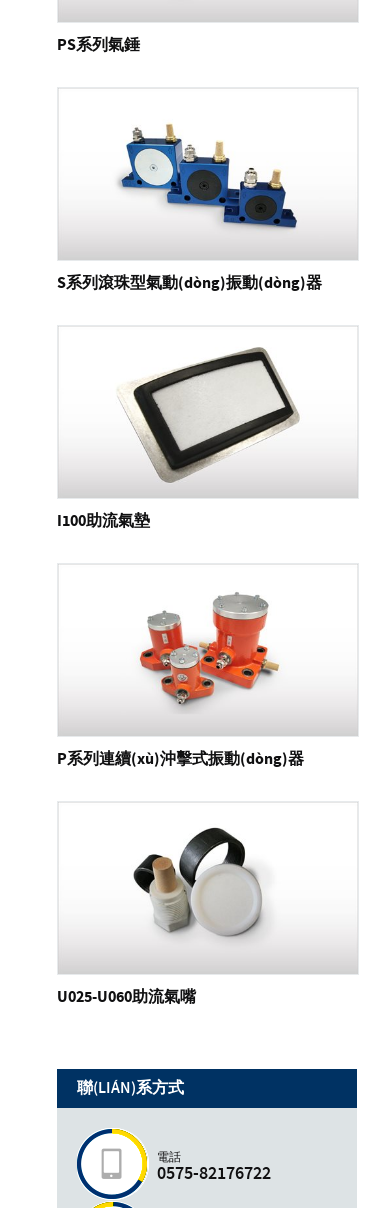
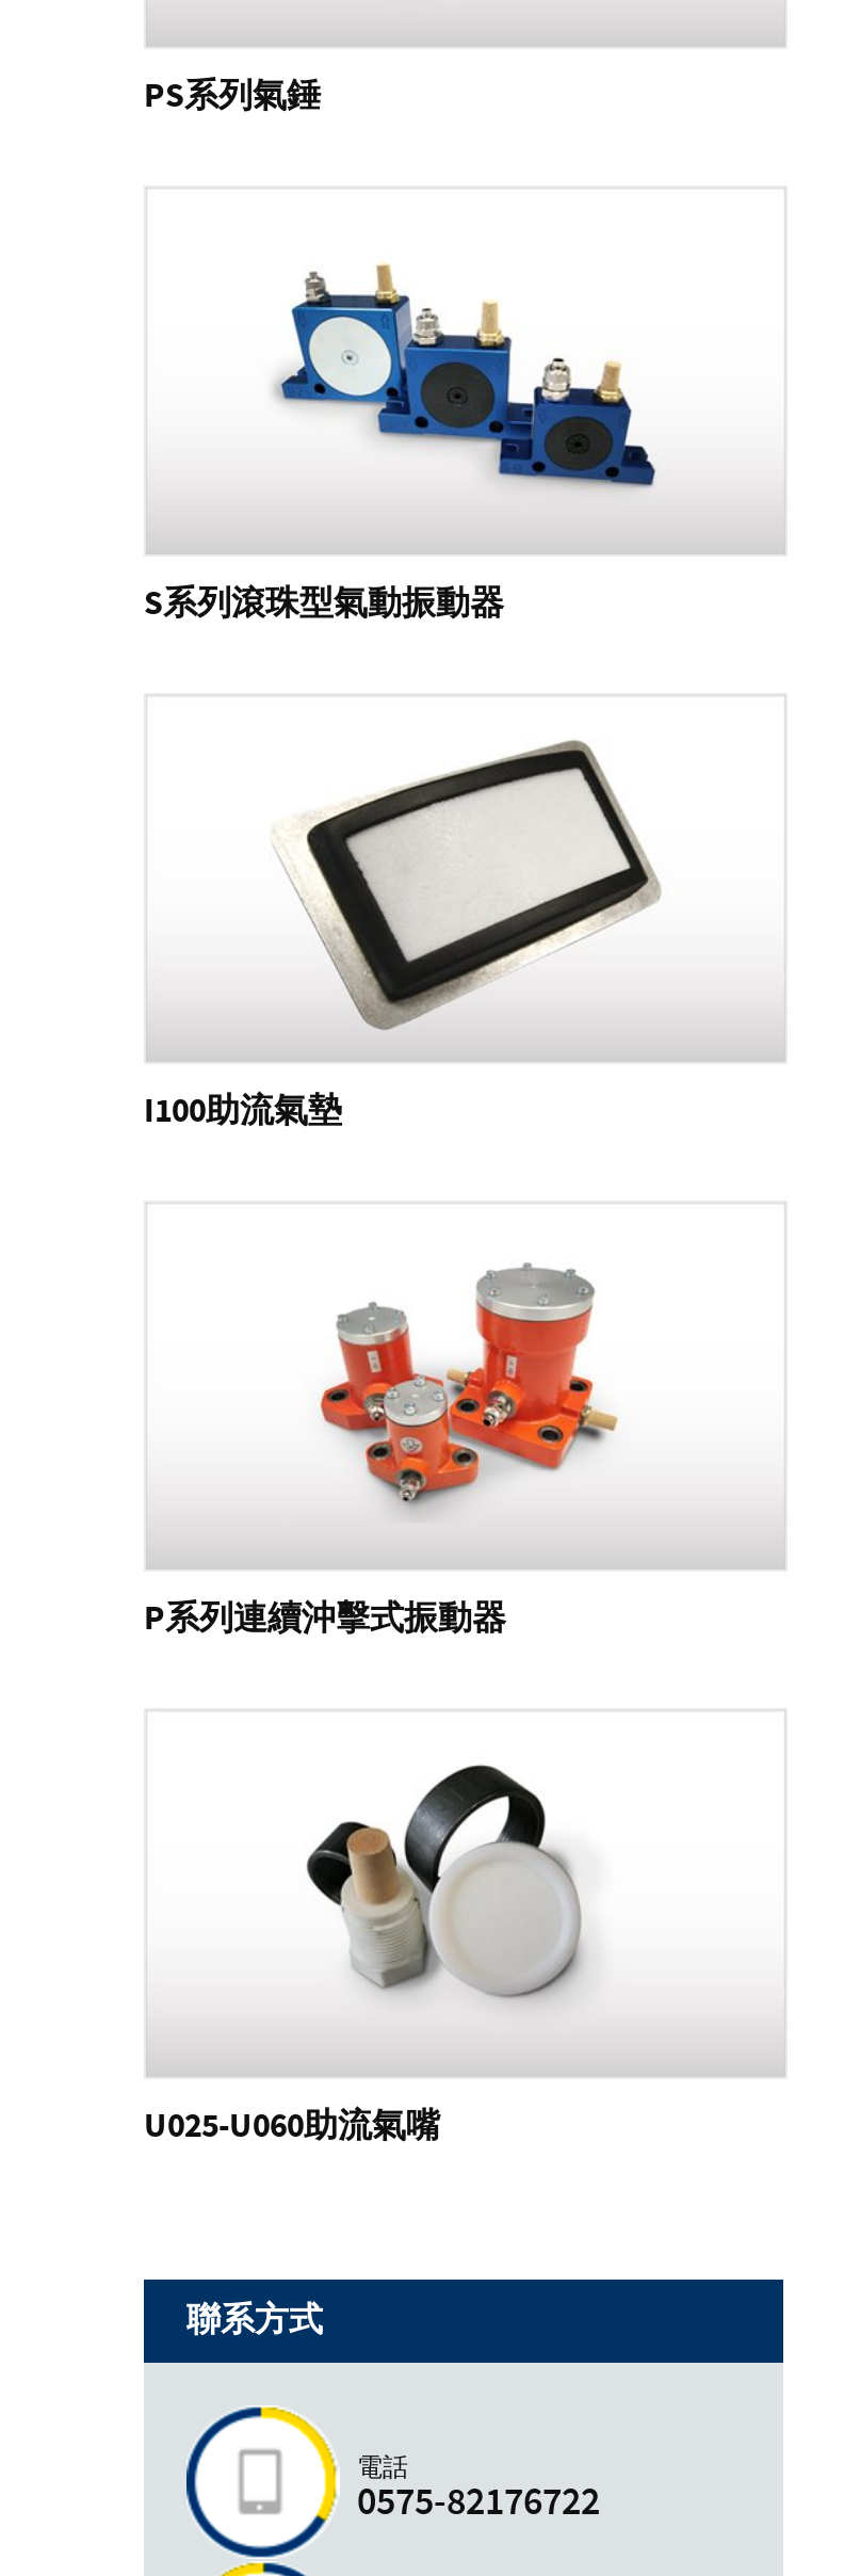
- S系列滾珠型氣動(dòng)振動(dòng)器
+ S系列滾珠型氣動振動器

- P系列連續(xù)沖擊式振動(dòng)器
+ P系列連續沖擊式振動器

- 聯(LIÁN)系方式
+ 聯系方式
